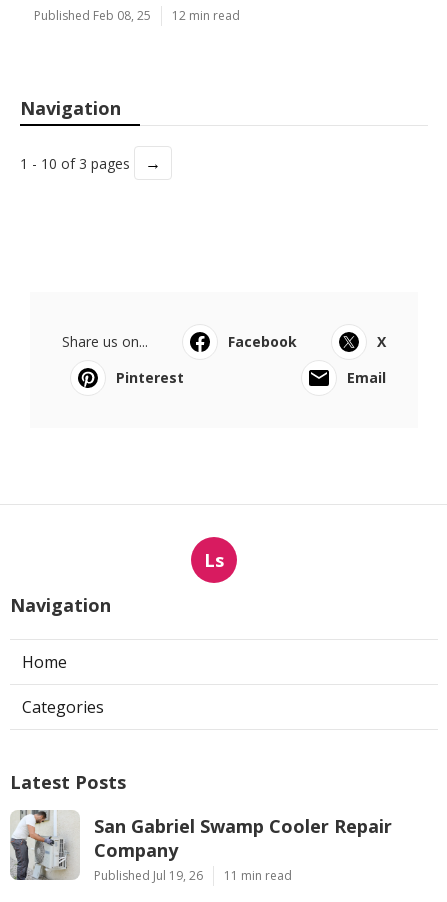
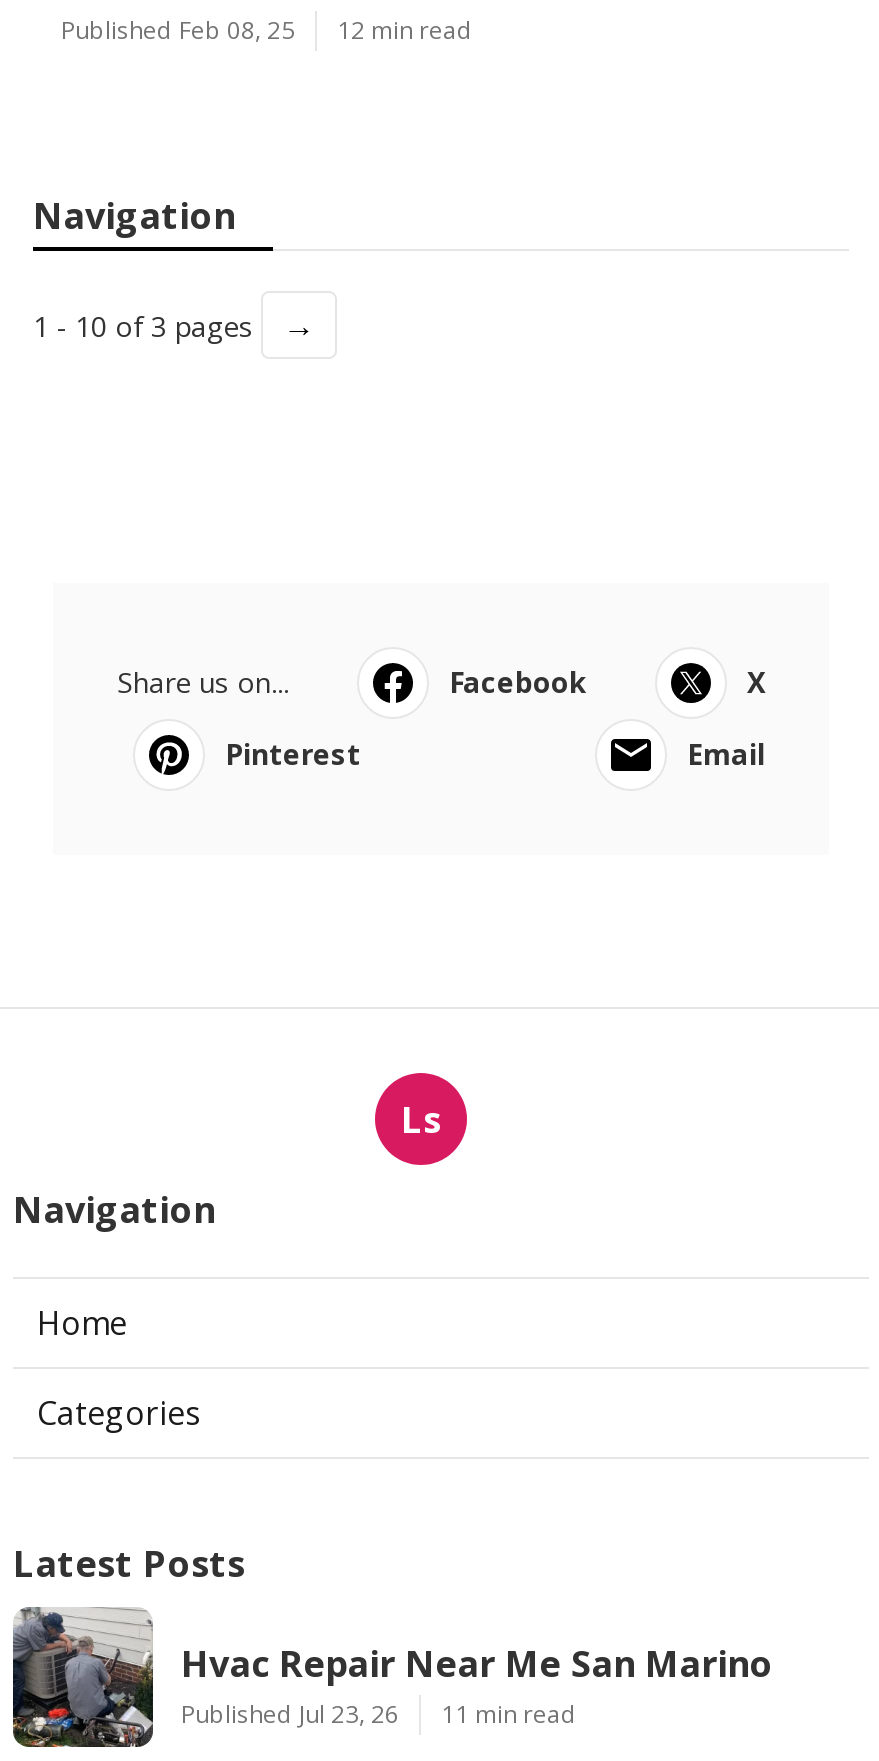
- [image]
- San Gabriel Swamp Cooler Repair
- Company
- Published Jul 19, 26
+ [image]
+ Hvac Repair Near Me San Marino
+ Published Jul 23, 26
